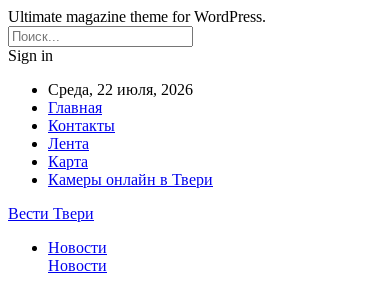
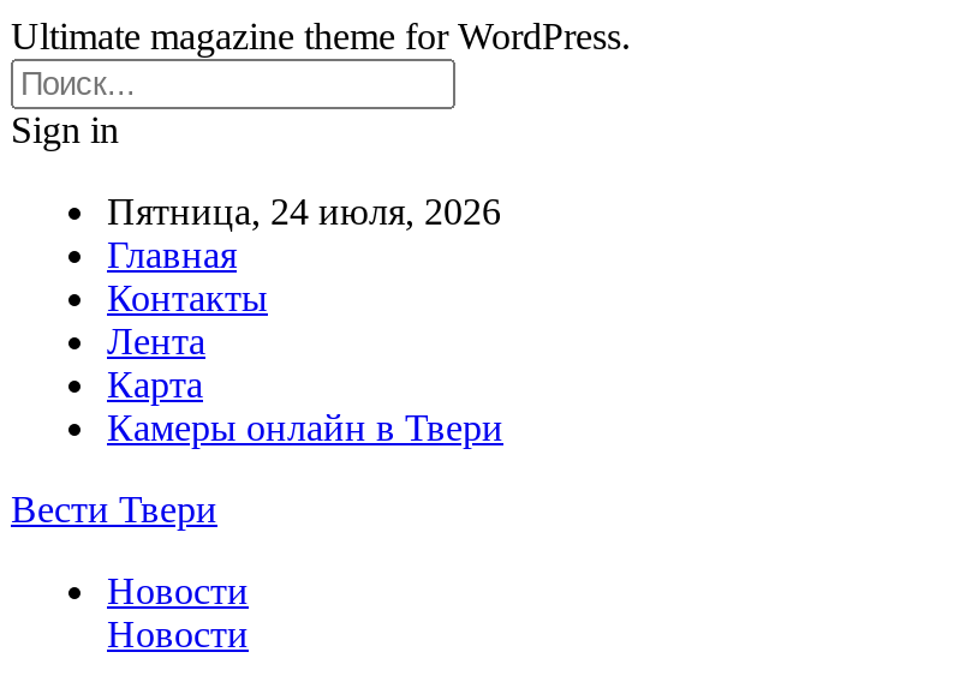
- Среда, 22 июля, 2026
+ Пятница, 24 июля, 2026
